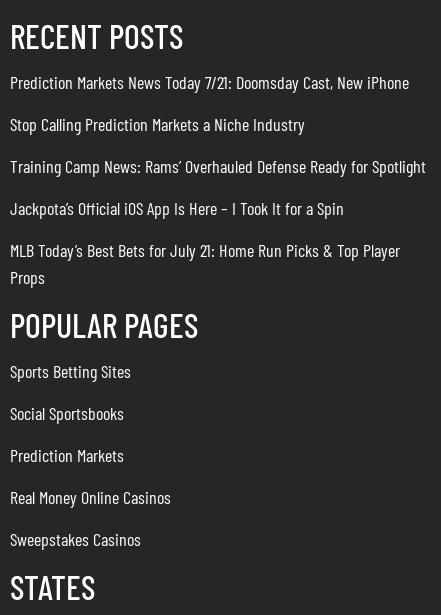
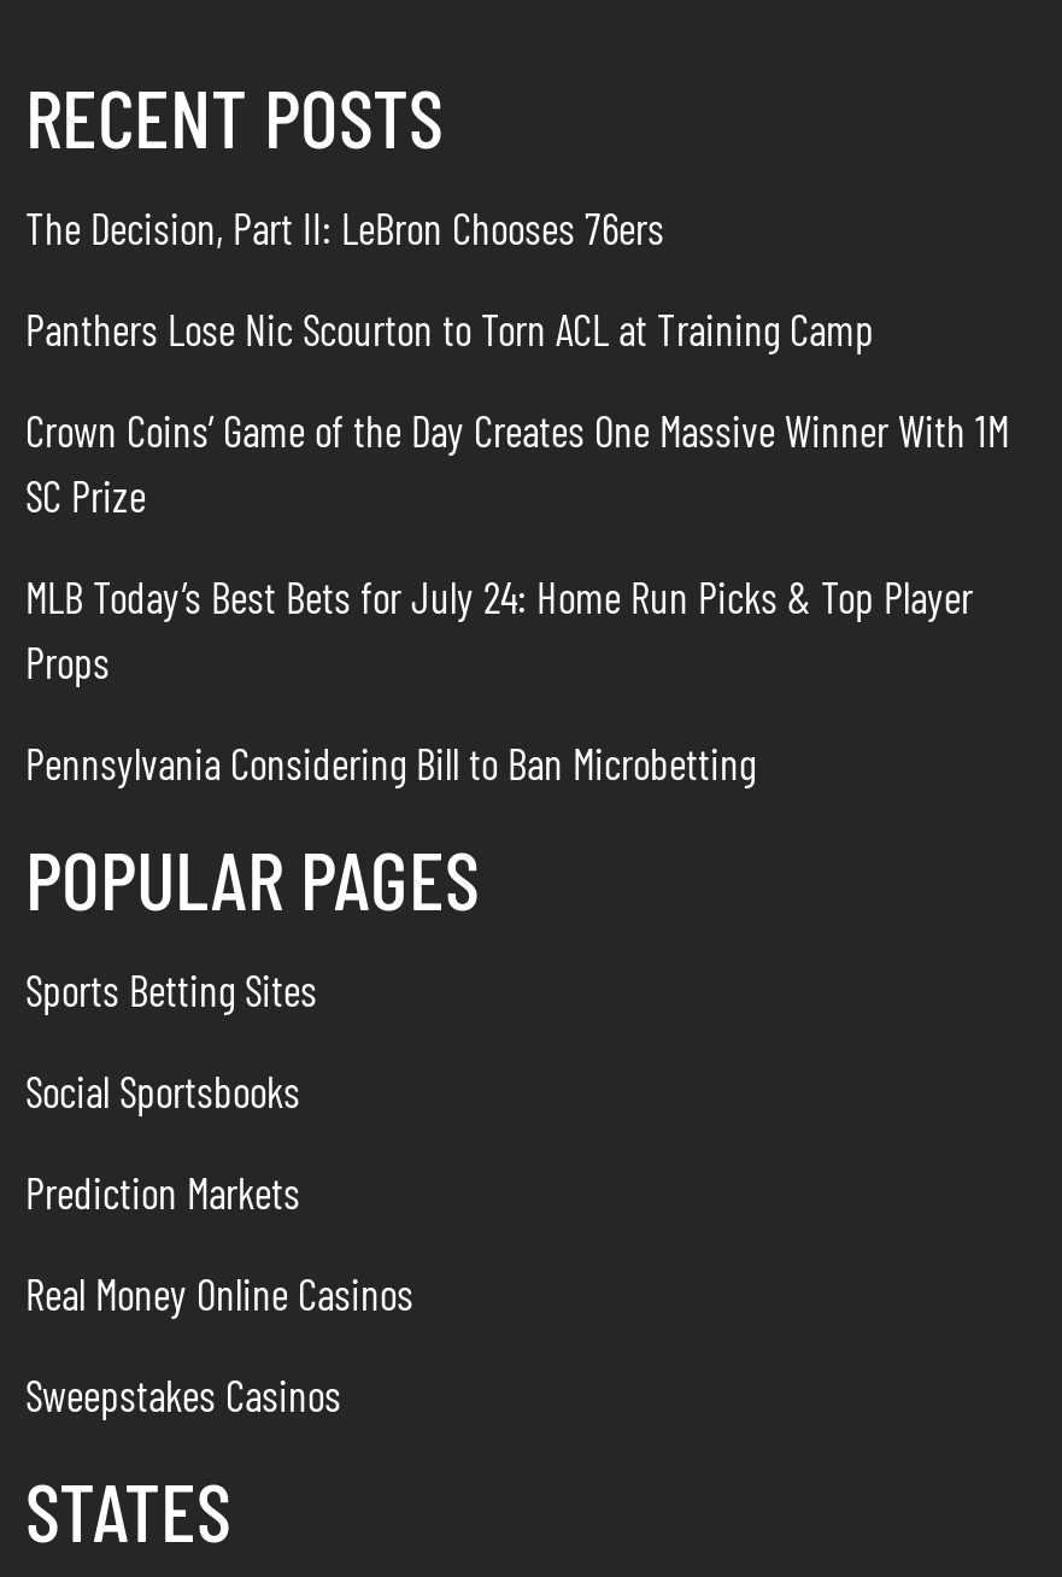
- Prediction Markets News Today 7/21: Doomsday Cast, New iPhone
- Stop Calling Prediction Markets a Niche Industry
- Training Camp News: Rams’ Overhauled Defense Ready for Spotlight
- Jackpota’s Official iOS App Is Here – I Took It for a Spin
- MLB Today’s Best Bets for July 21: Home Run Picks & Top Player
+ The Decision, Part II: LeBron Chooses 76ers
+ Panthers Lose Nic Scourton to Torn ACL at Training Camp
+ Crown Coins’ Game of the Day Creates One Massive Winner With 1M
+ SC Prize
+ MLB Today’s Best Bets for July 24: Home Run Picks & Top Player

+ Pennsylvania Considering Bill to Ban Microbetting
